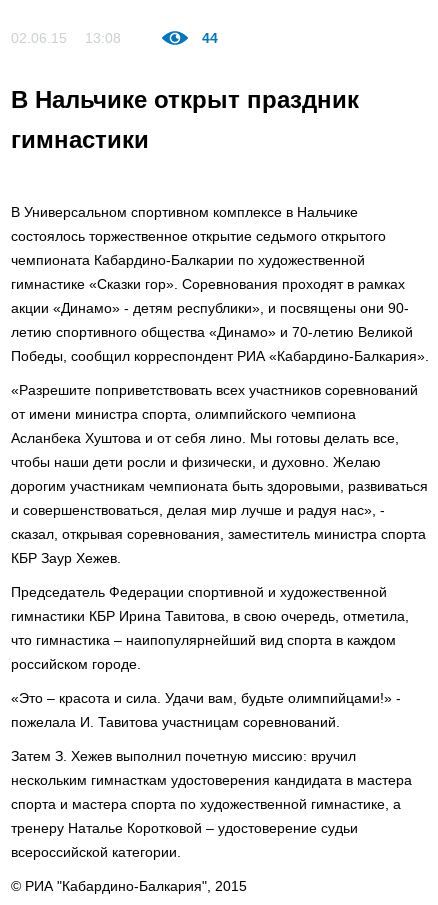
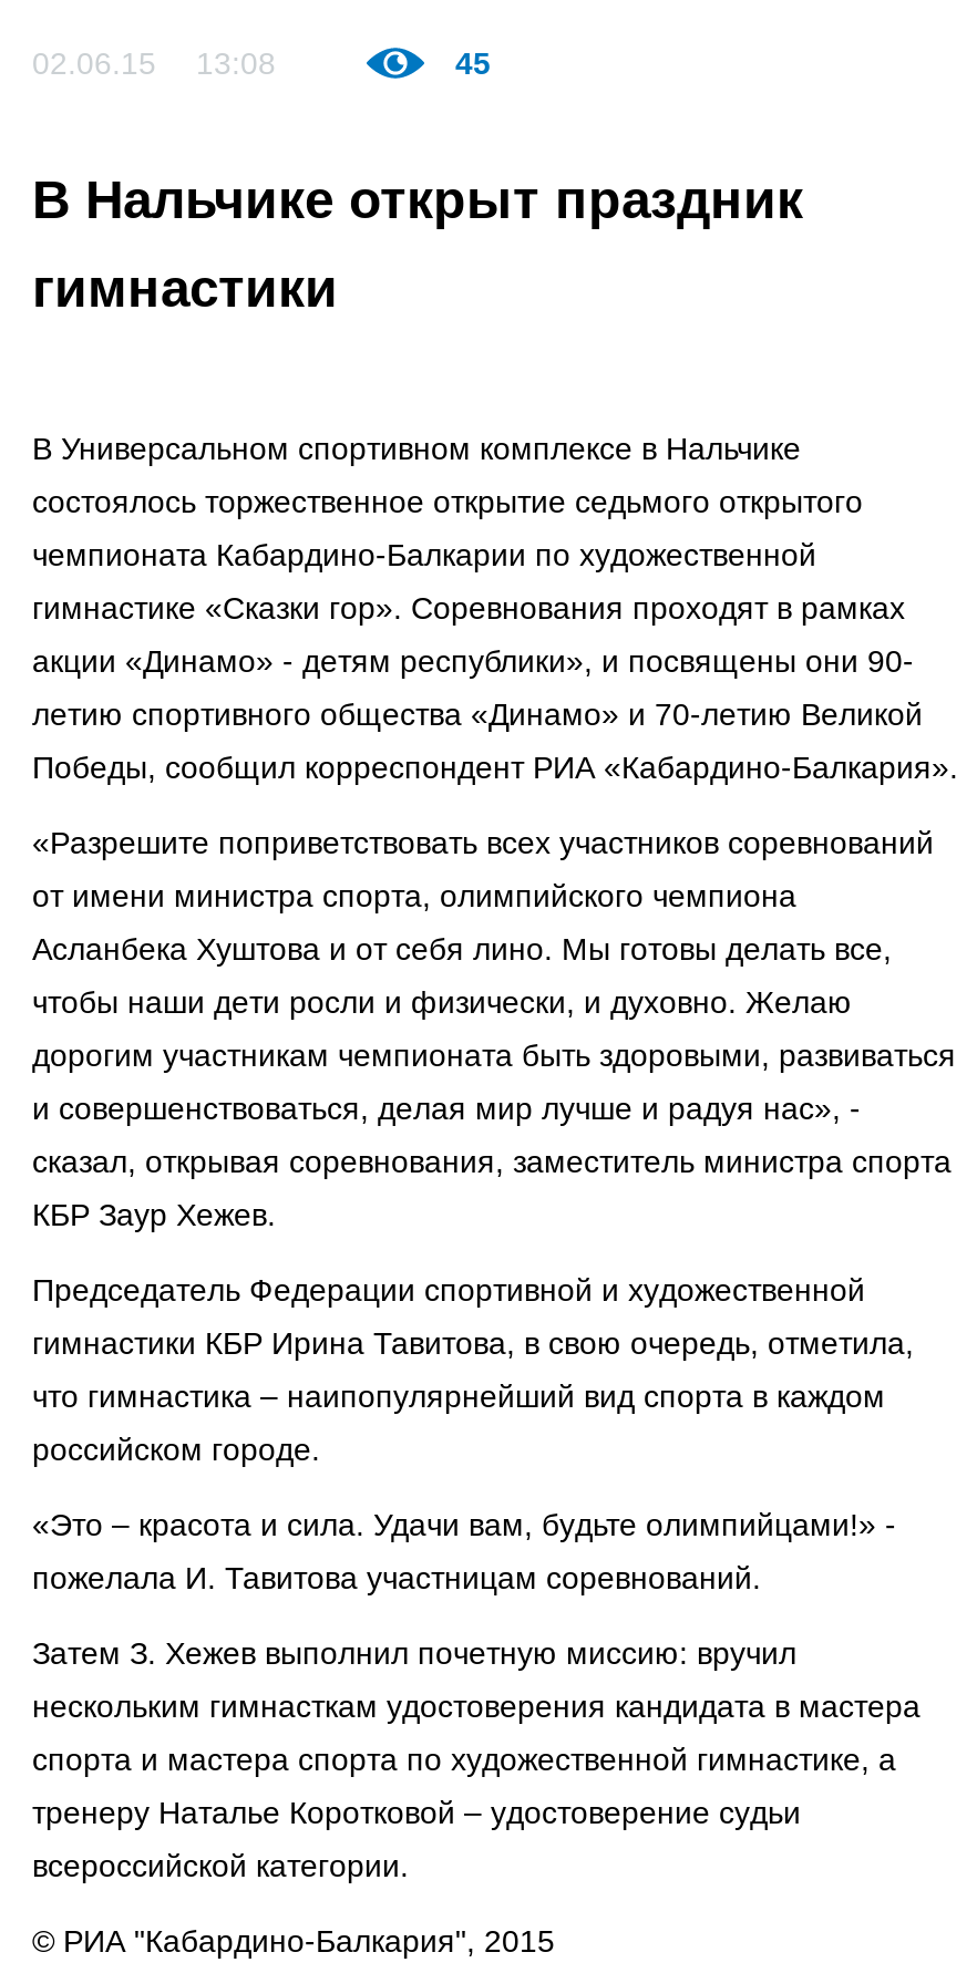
- 44
+ 45
